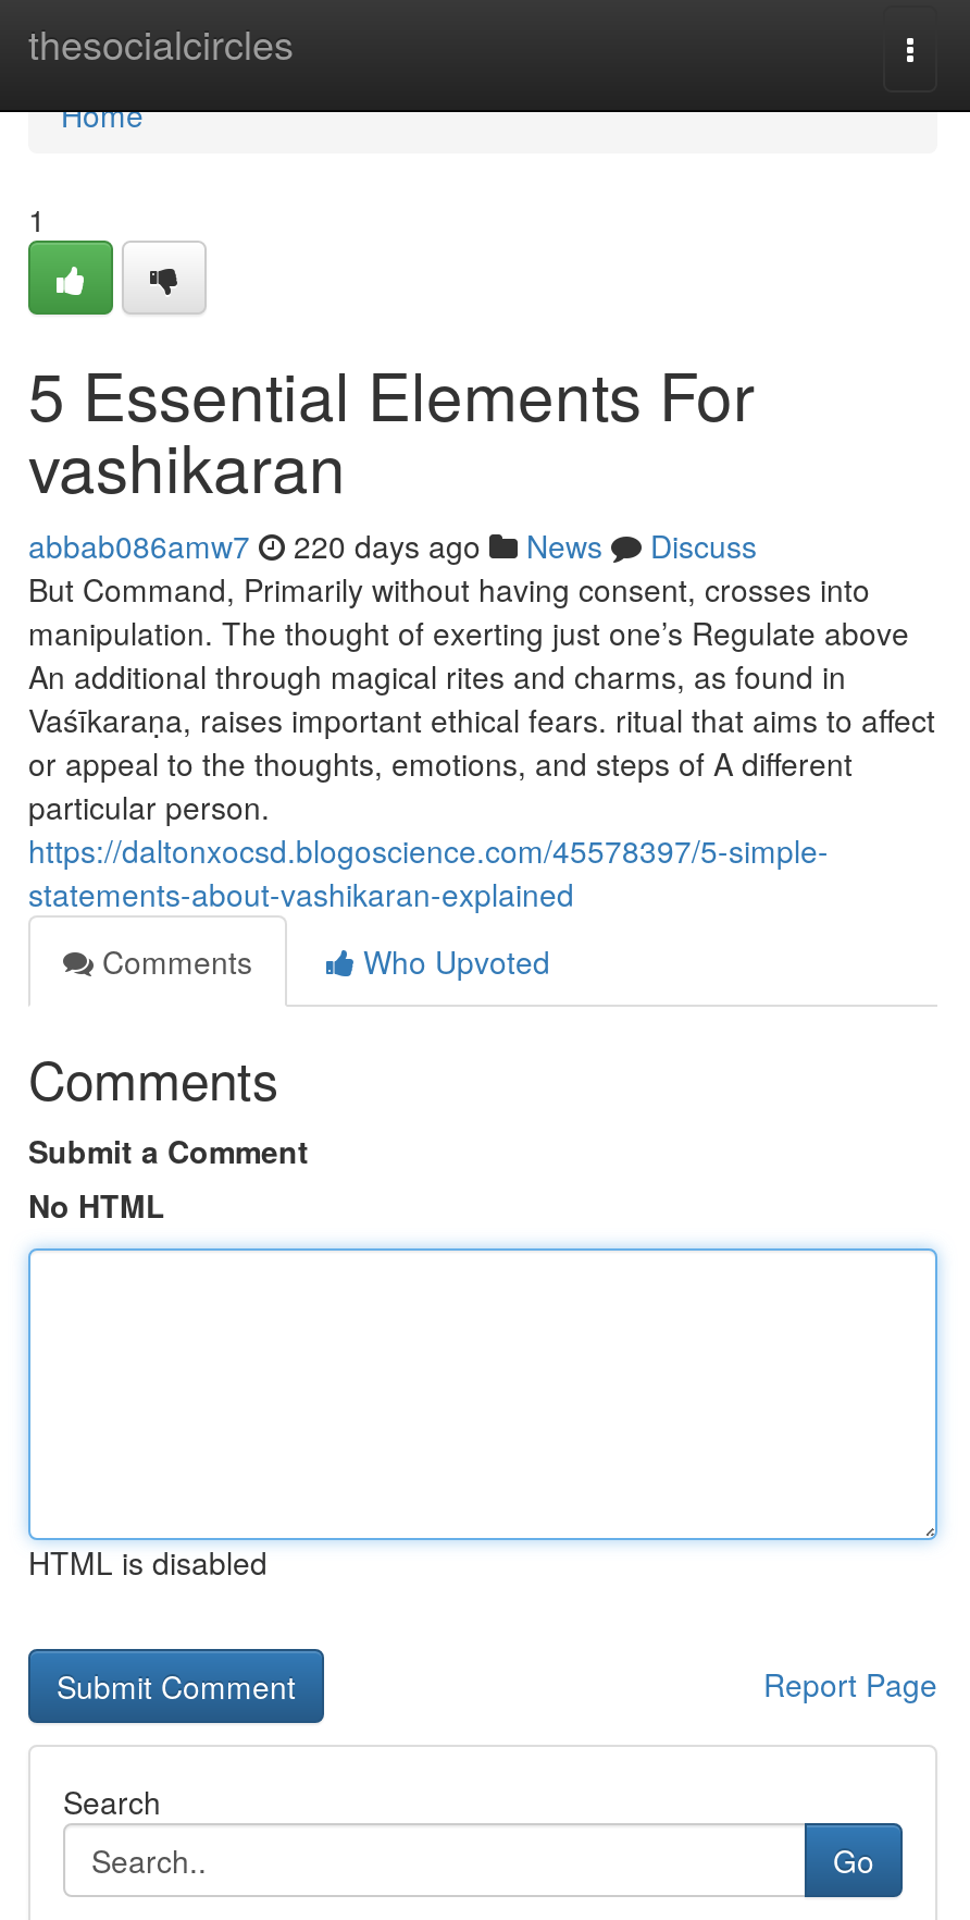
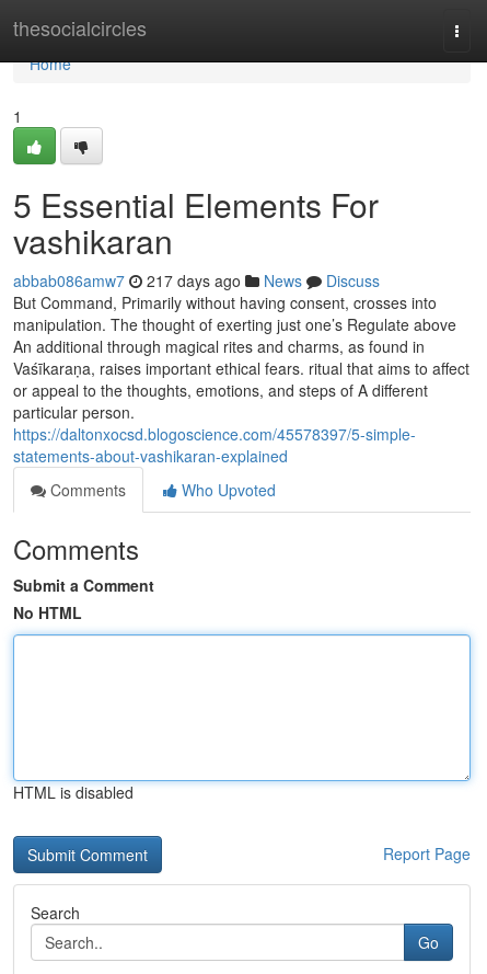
- abbab086amw7 220 days ago News Discuss
+ abbab086amw7 217 days ago News Discuss
